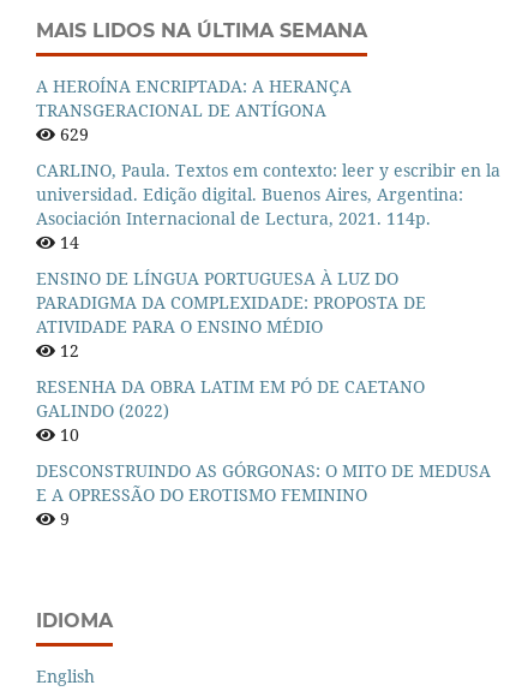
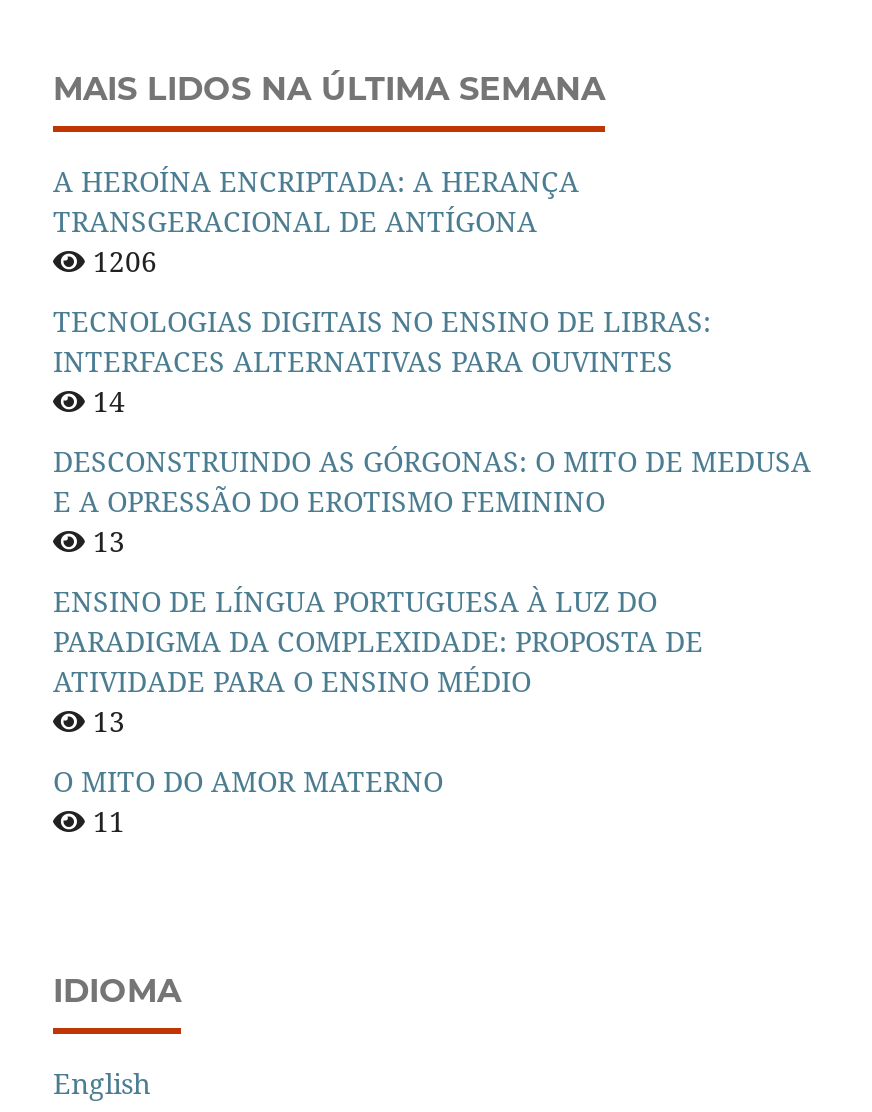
- 629
+ 1206

- CARLINO, Paula. Textos em contexto: leer y escribir en la
- universidad. Edição digital. Buenos Aires, Argentina:
- Asociación Internacional de Lectura, 2021. 114p.
+ TECNOLOGIAS DIGITAIS NO ENSINO DE LIBRAS:
+ INTERFACES ALTERNATIVAS PARA OUVINTES

+ 13

moved down: ENSINO DE LÍNGUA PORTUGUESA À LUZ DO | PARADIGMA DA COMPLEXIDADE: PROPOSTA DE | ATIVIDADE PARA O ENSINO MÉDIO

- 12
- RESENHA DA OBRA LATIM EM PÓ DE CAETANO
- GALINDO (2022)
- 10
- 9
+ 13
+ O MITO DO AMOR MATERNO
+ 11

moved up: DESCONSTRUINDO AS GÓRGONAS: O MITO DE MEDUSA | E A OPRESSÃO DO EROTISMO FEMININO
